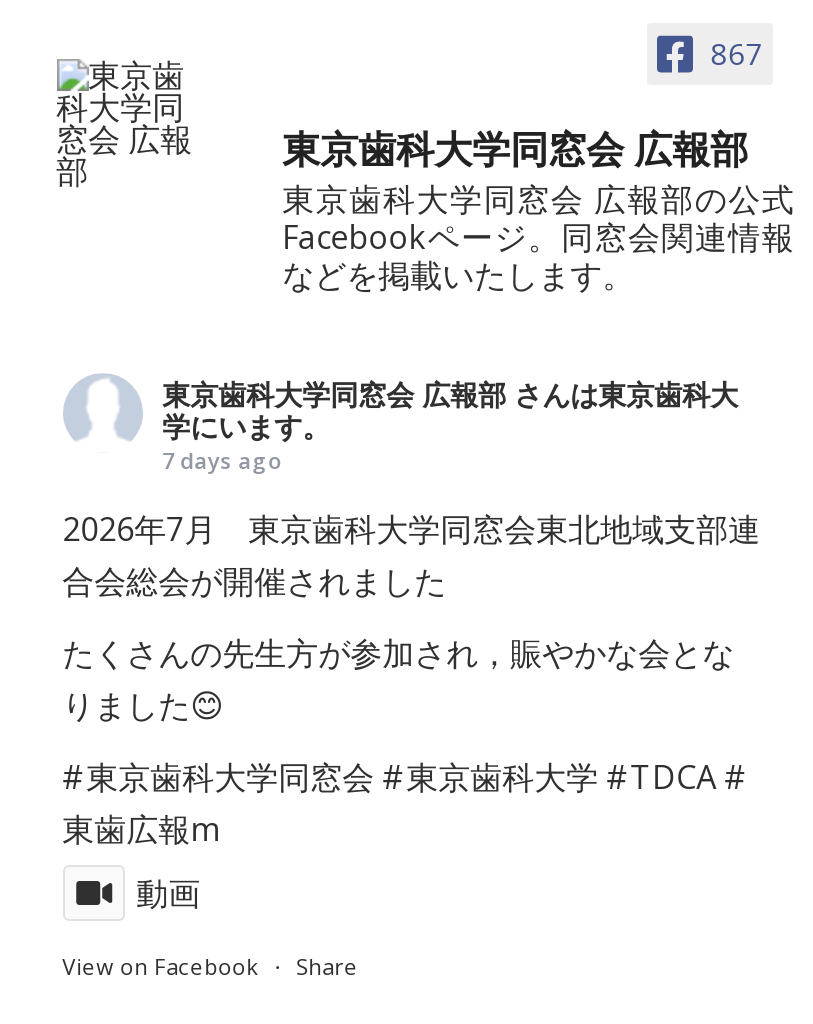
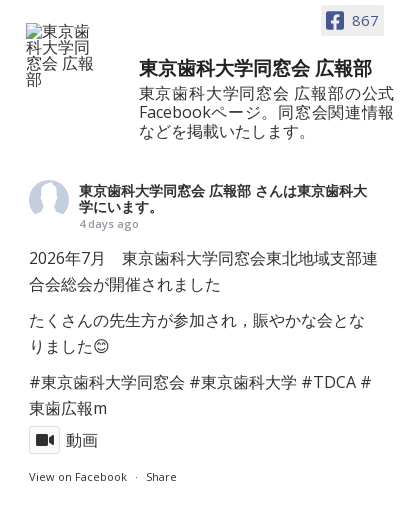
- 7 days ago
+ 4 days ago
